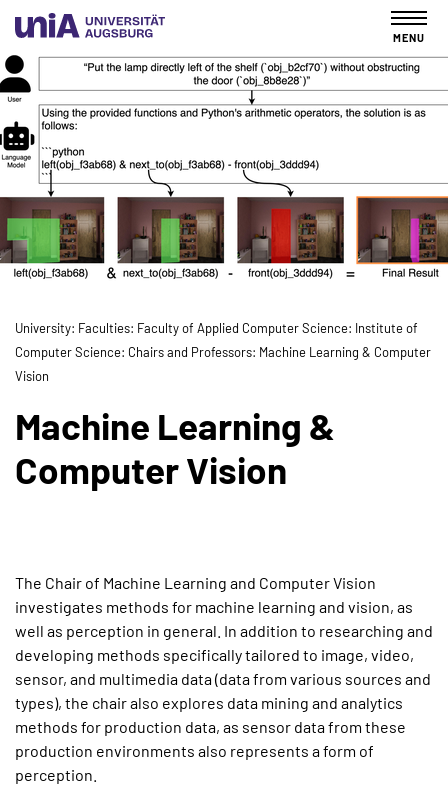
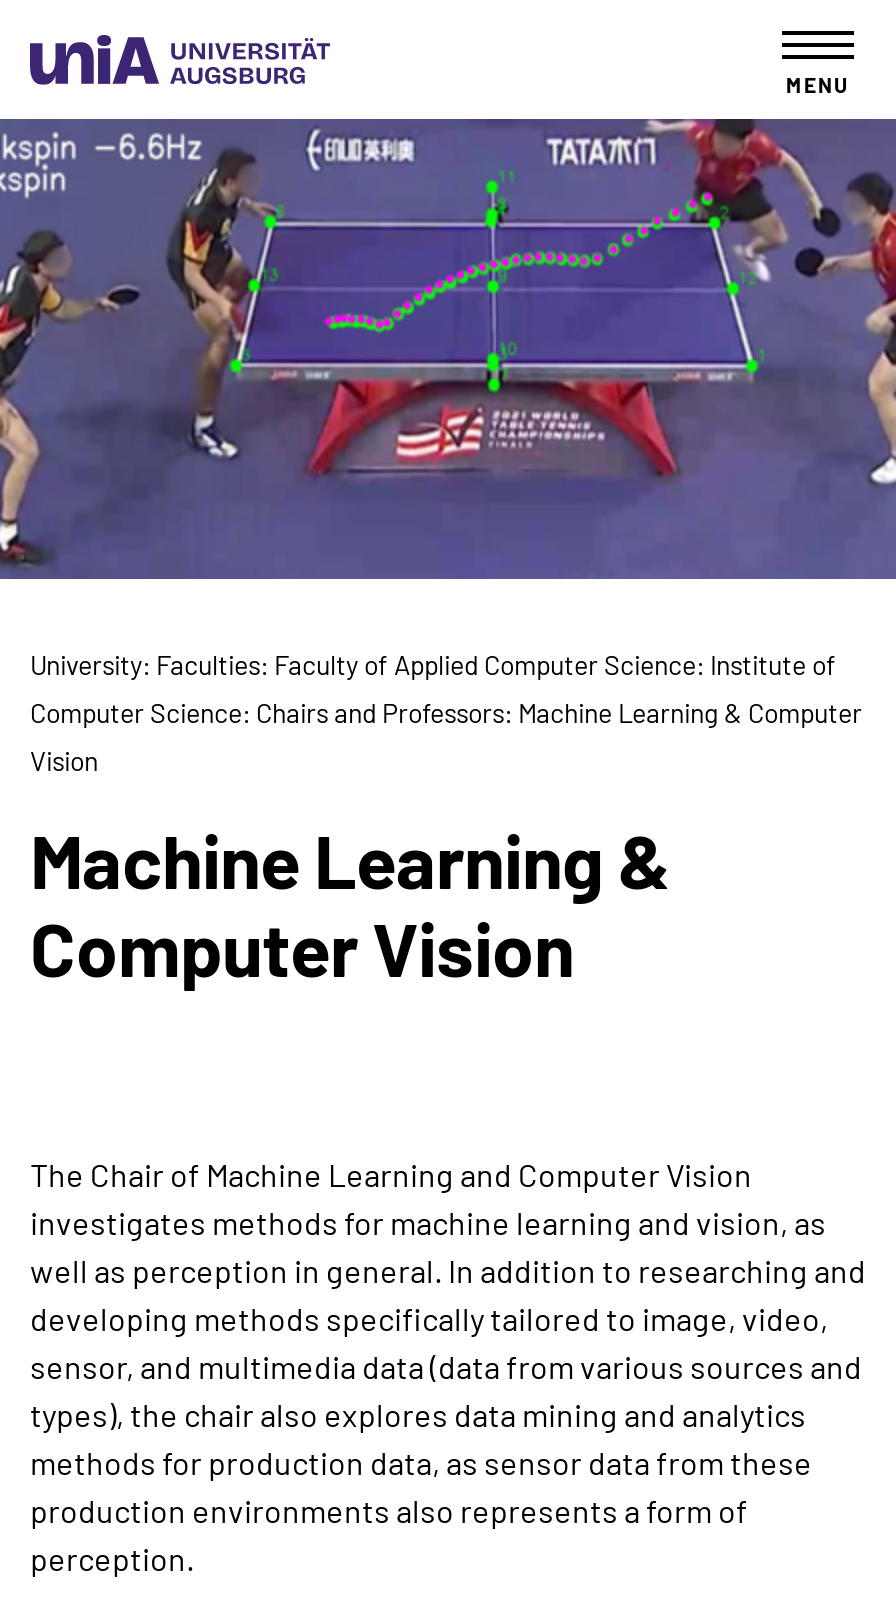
- [image]
+ [image]
